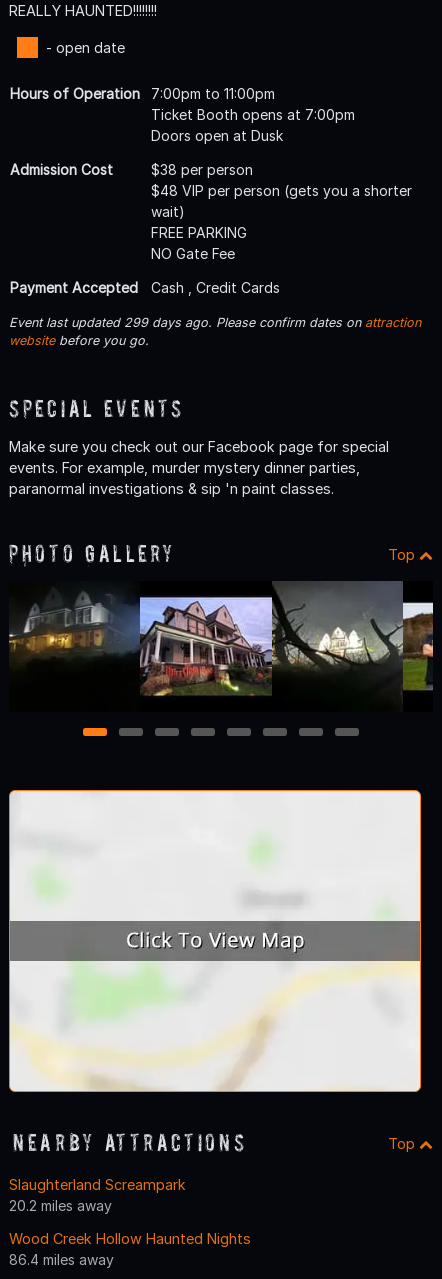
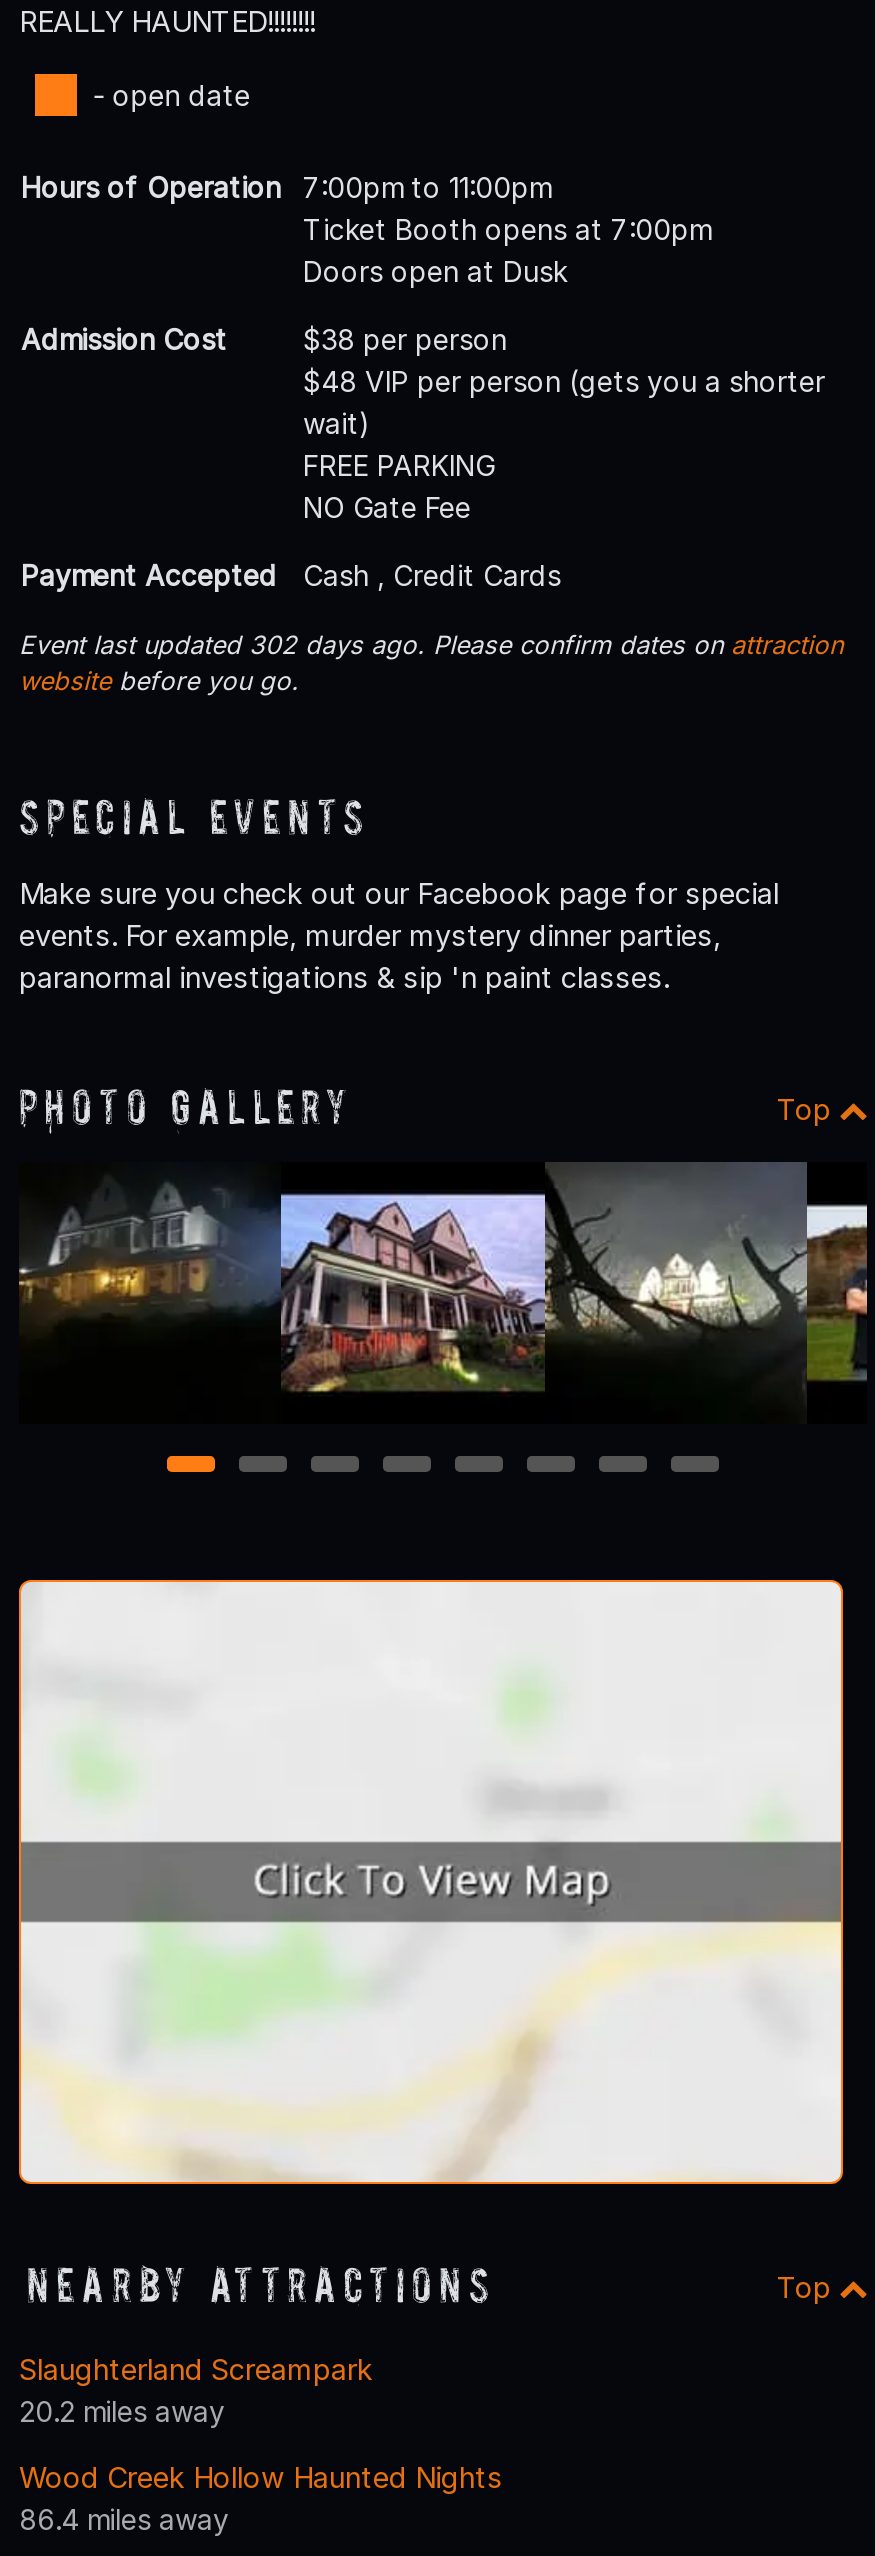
- Event last updated 299 days ago. Please confirm dates on attraction
+ Event last updated 302 days ago. Please confirm dates on attraction
